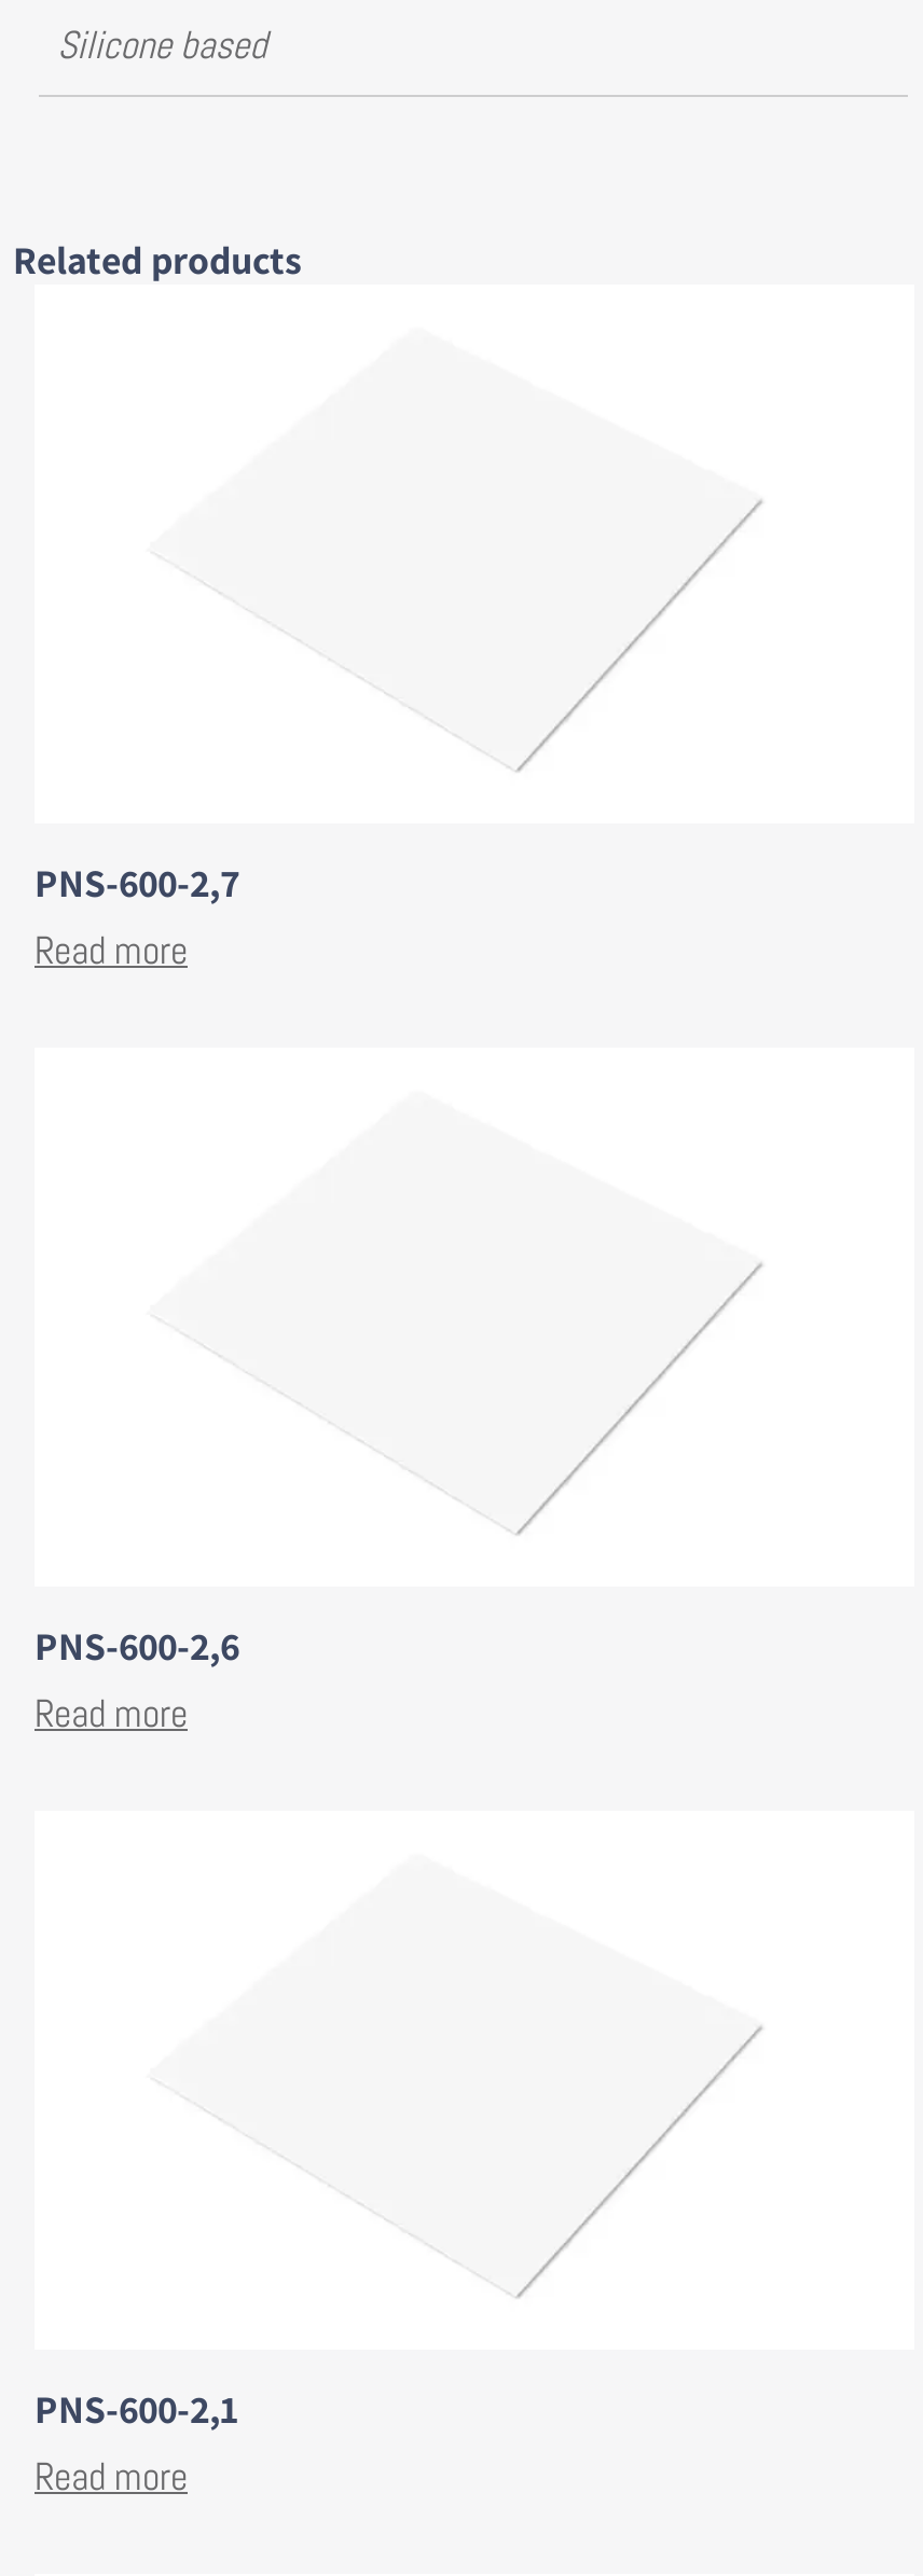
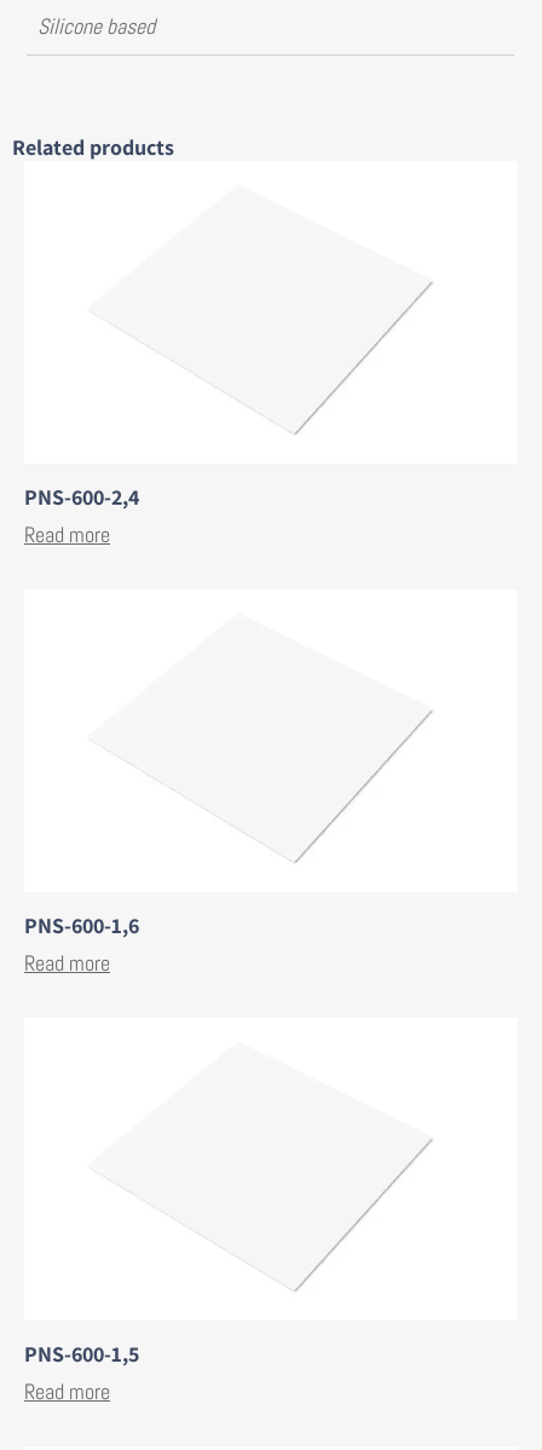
- PNS-600-2,7
+ PNS-600-2,4

- PNS-600-2,6
+ PNS-600-1,6

- PNS-600-2,1
+ PNS-600-1,5
